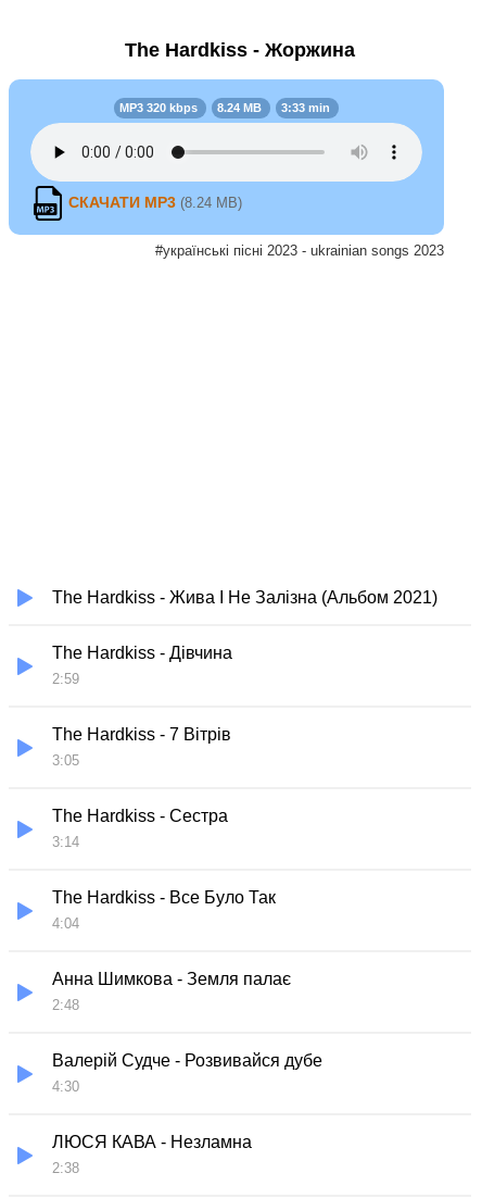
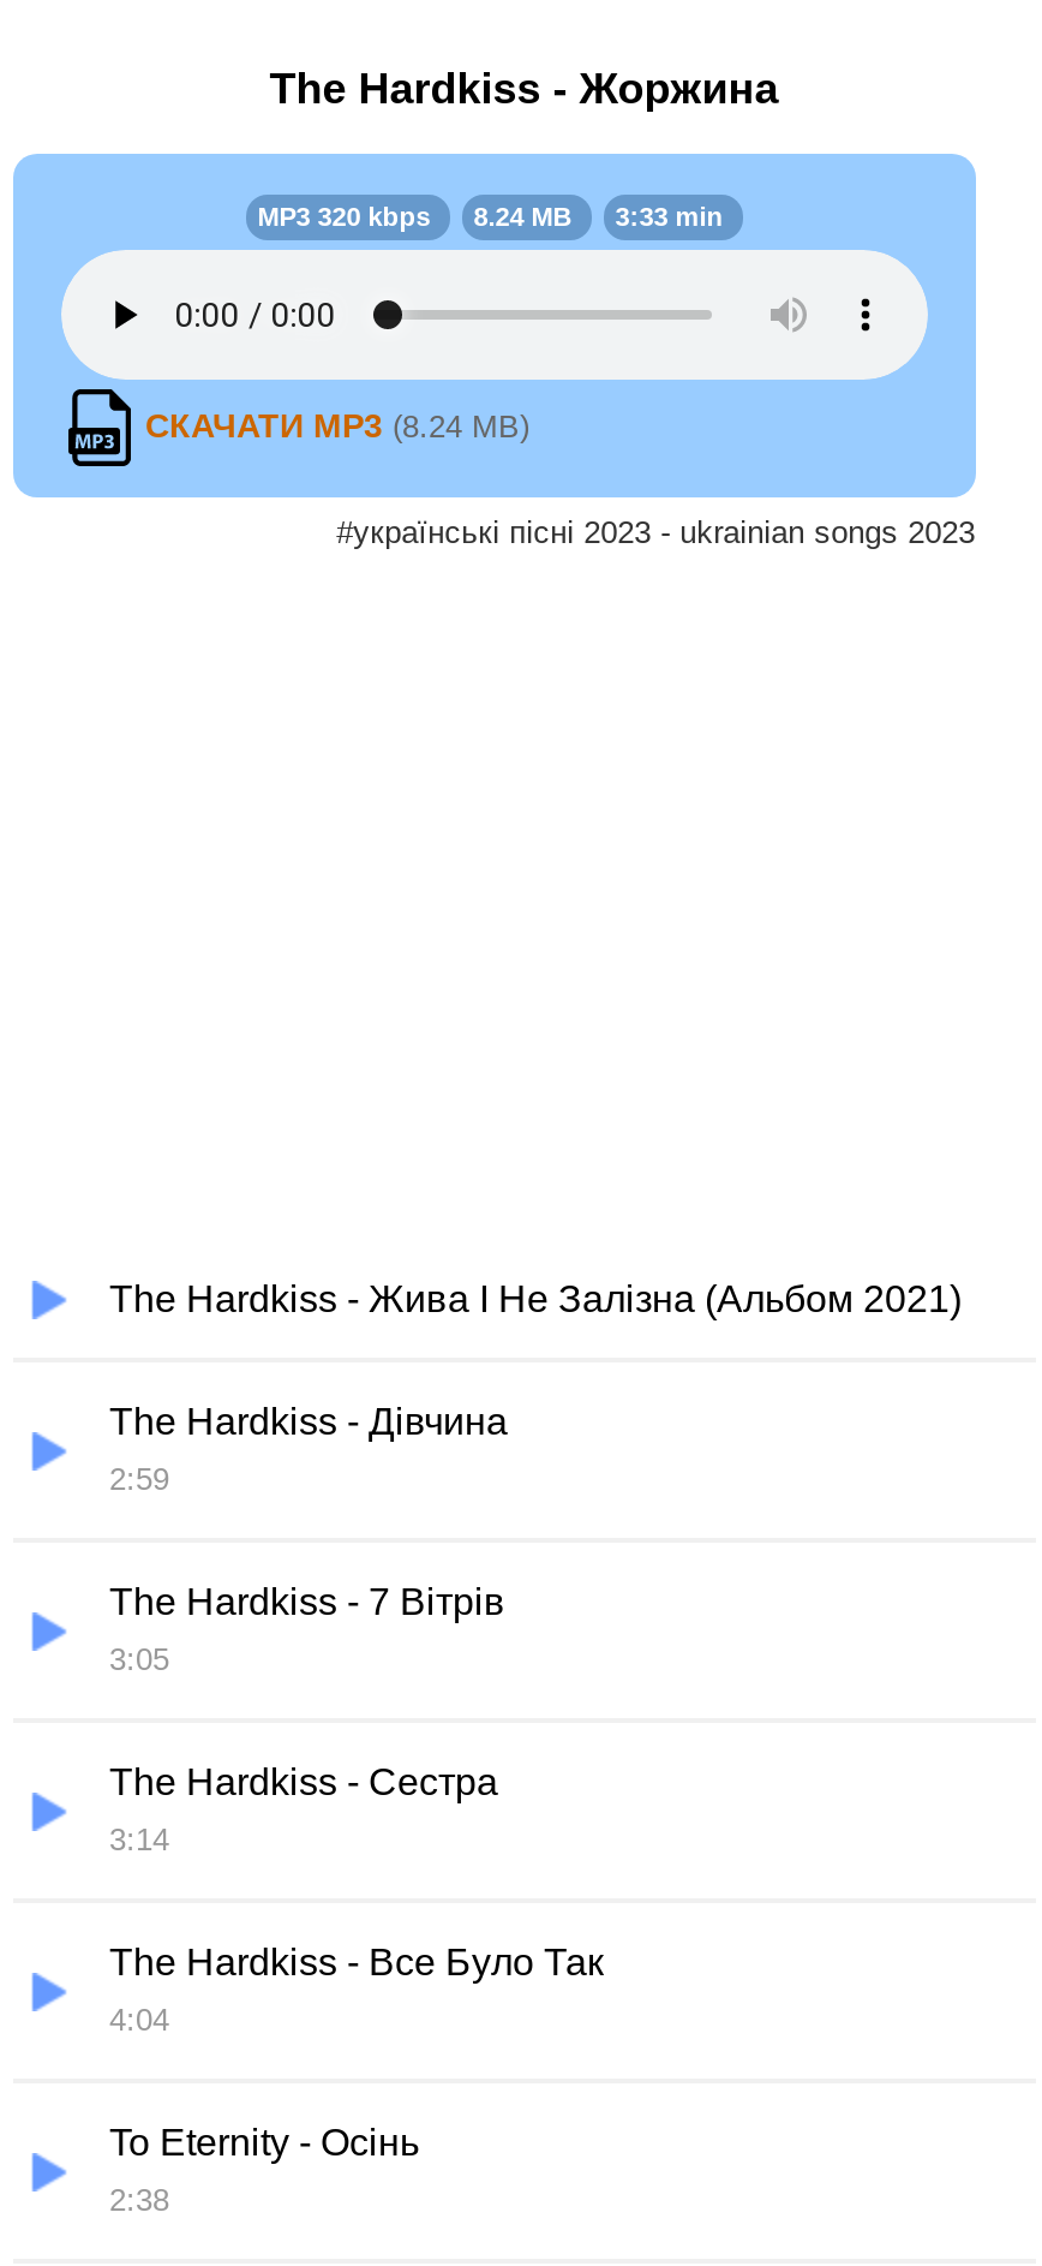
- Анна Шимкова - Земля палає
- 2:48
- Валерій Судче - Розвивайся дубе
- 4:30
- ЛЮСЯ КАВА - Незламна
+ To Eternity - Осінь
